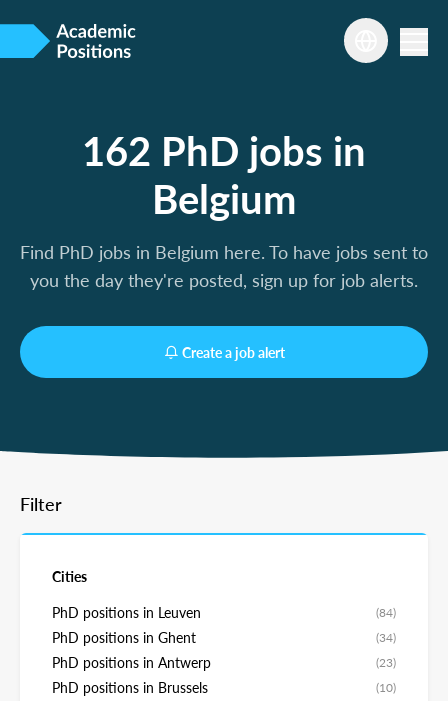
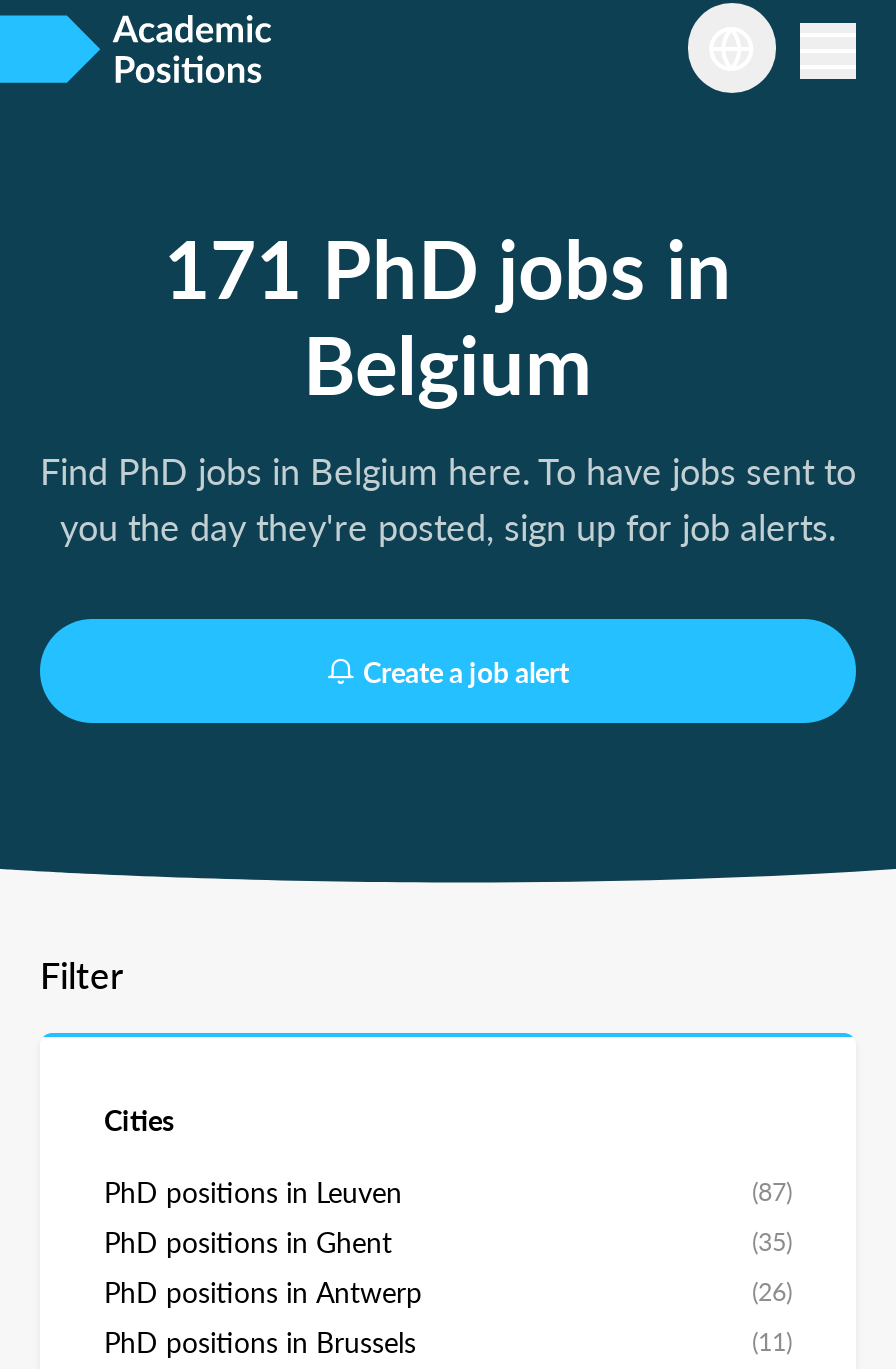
- 162 PhD jobs in
+ 171 PhD jobs in

- (84)
+ (87)

- (34)
+ (35)

- (23)
+ (26)

- (10)
+ (11)
